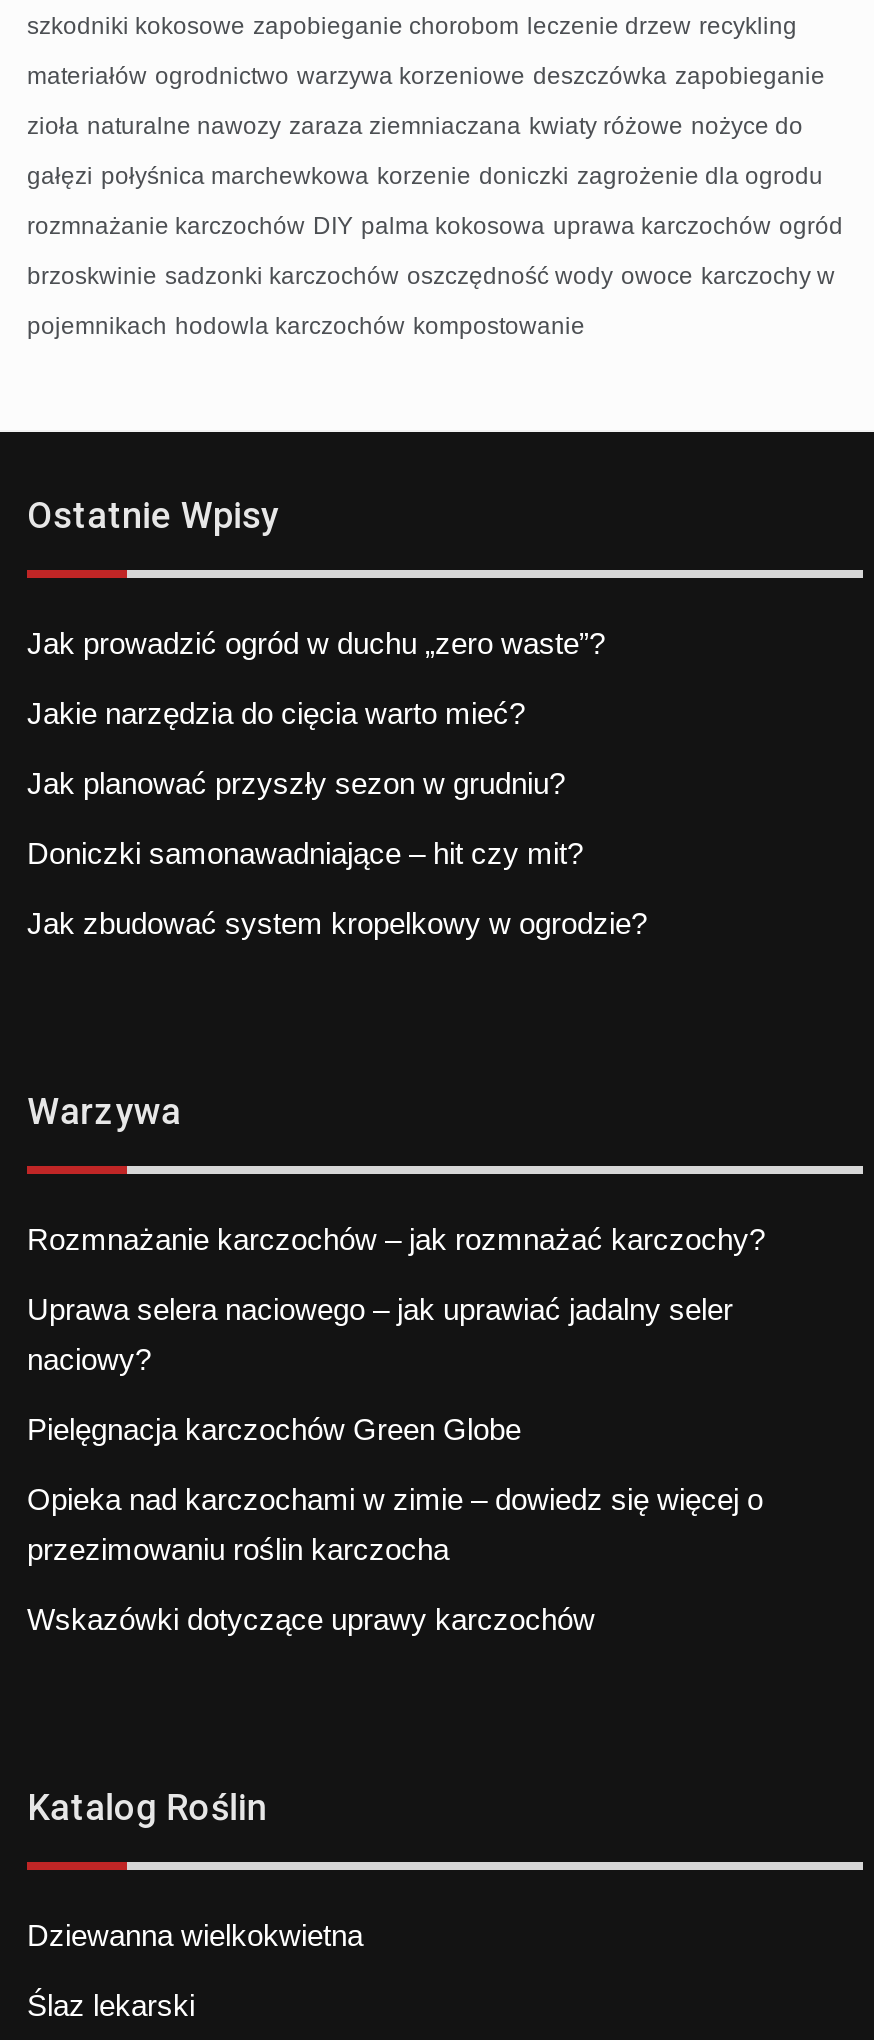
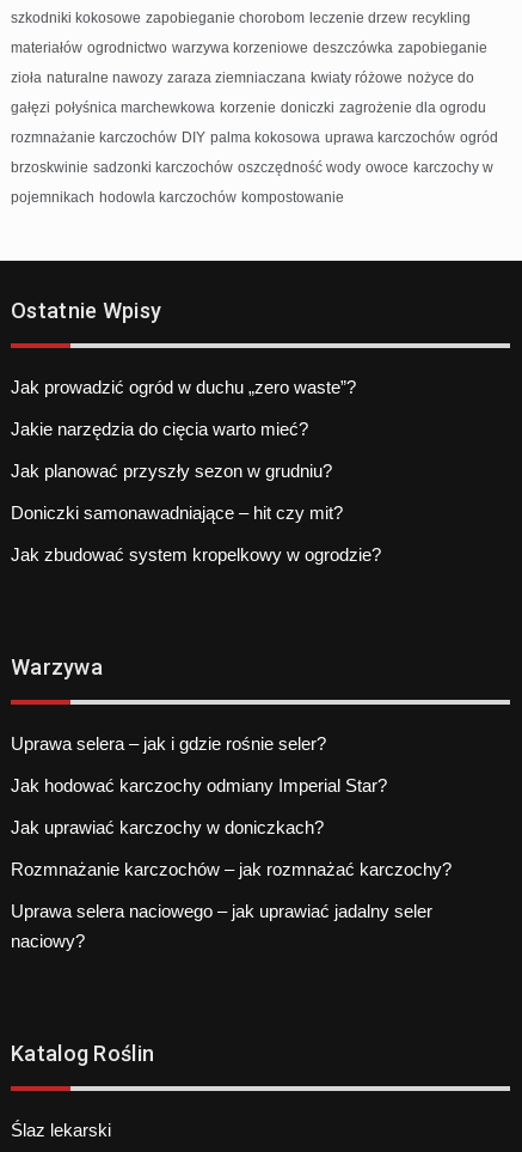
+ Uprawa selera – jak i gdzie rośnie seler?
+ Jak hodować karczochy odmiany Imperial Star?
+ Jak uprawiać karczochy w doniczkach?

moved down: Rozmnażanie karczochów – jak rozmnażać karczochy? | Uprawa selera naciowego – jak uprawiać jadalny seler | naciowy?

- Pielęgnacja karczochów Green Globe
- Opieka nad karczochami w zimie – dowiedz się więcej o
- przezimowaniu roślin karczocha
- Wskazówki dotyczące uprawy karczochów

- Dziewanna wielkokwietna
